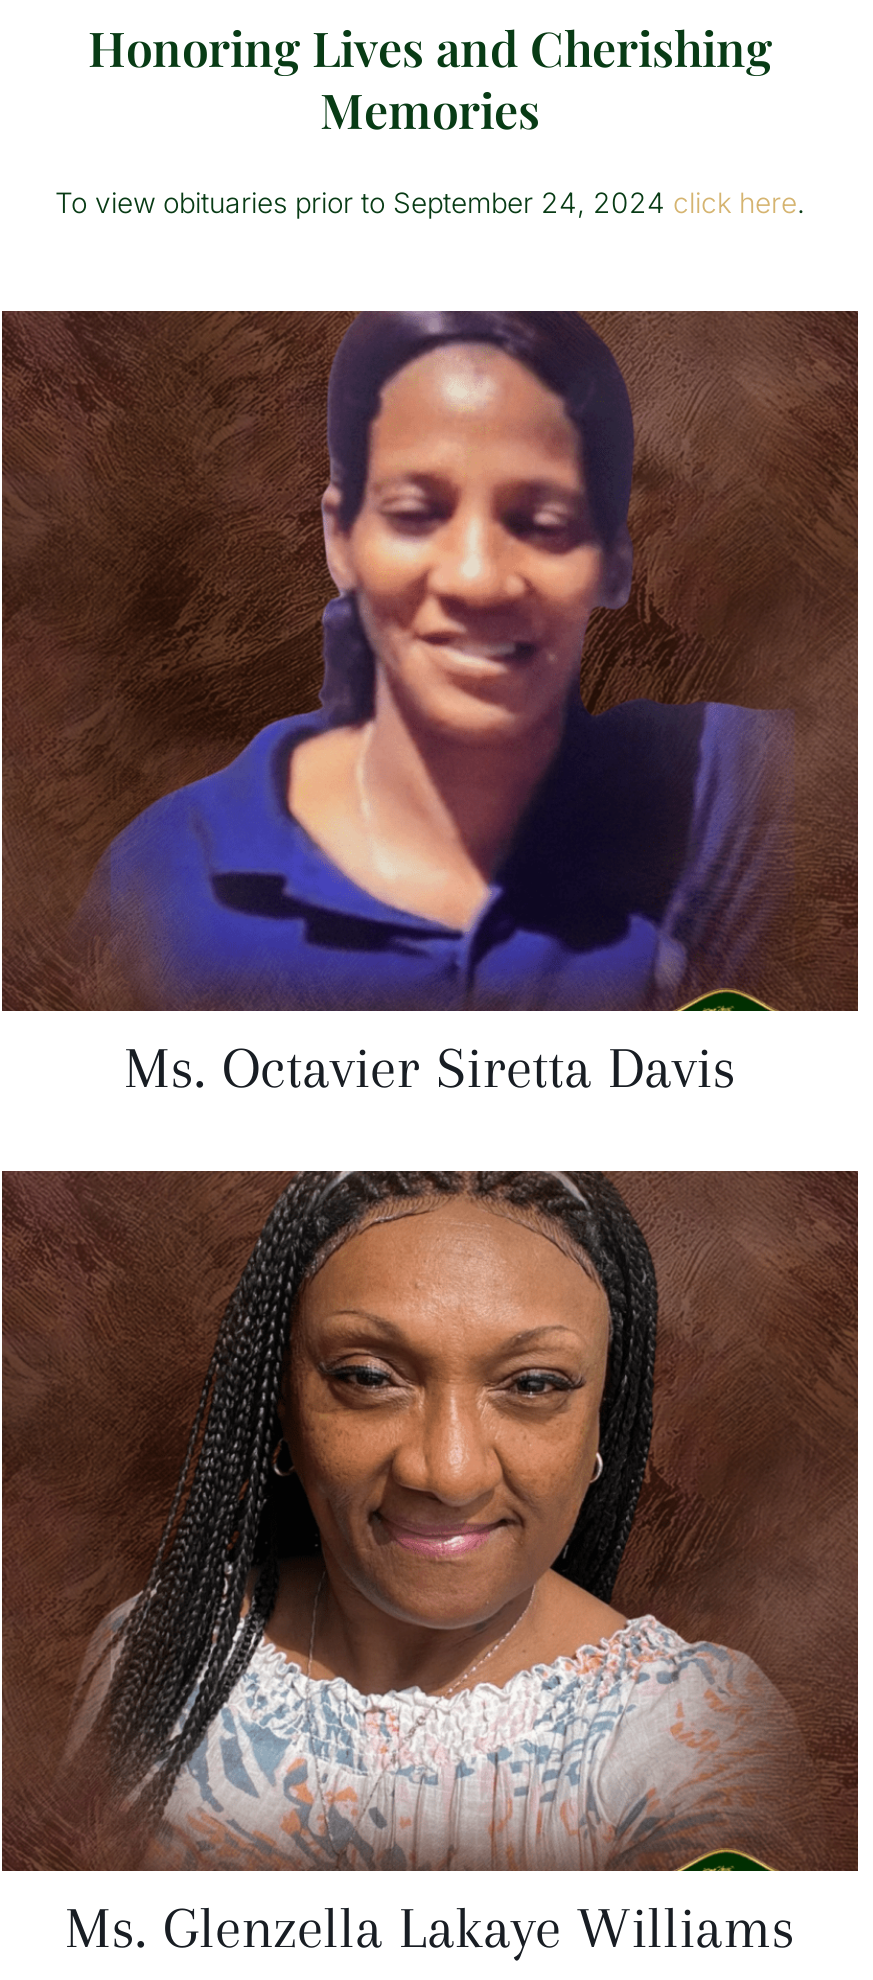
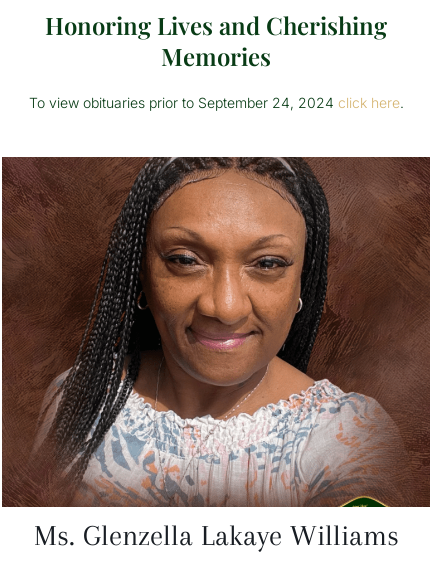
- [image]
- Ms. Octavier Siretta Davis
